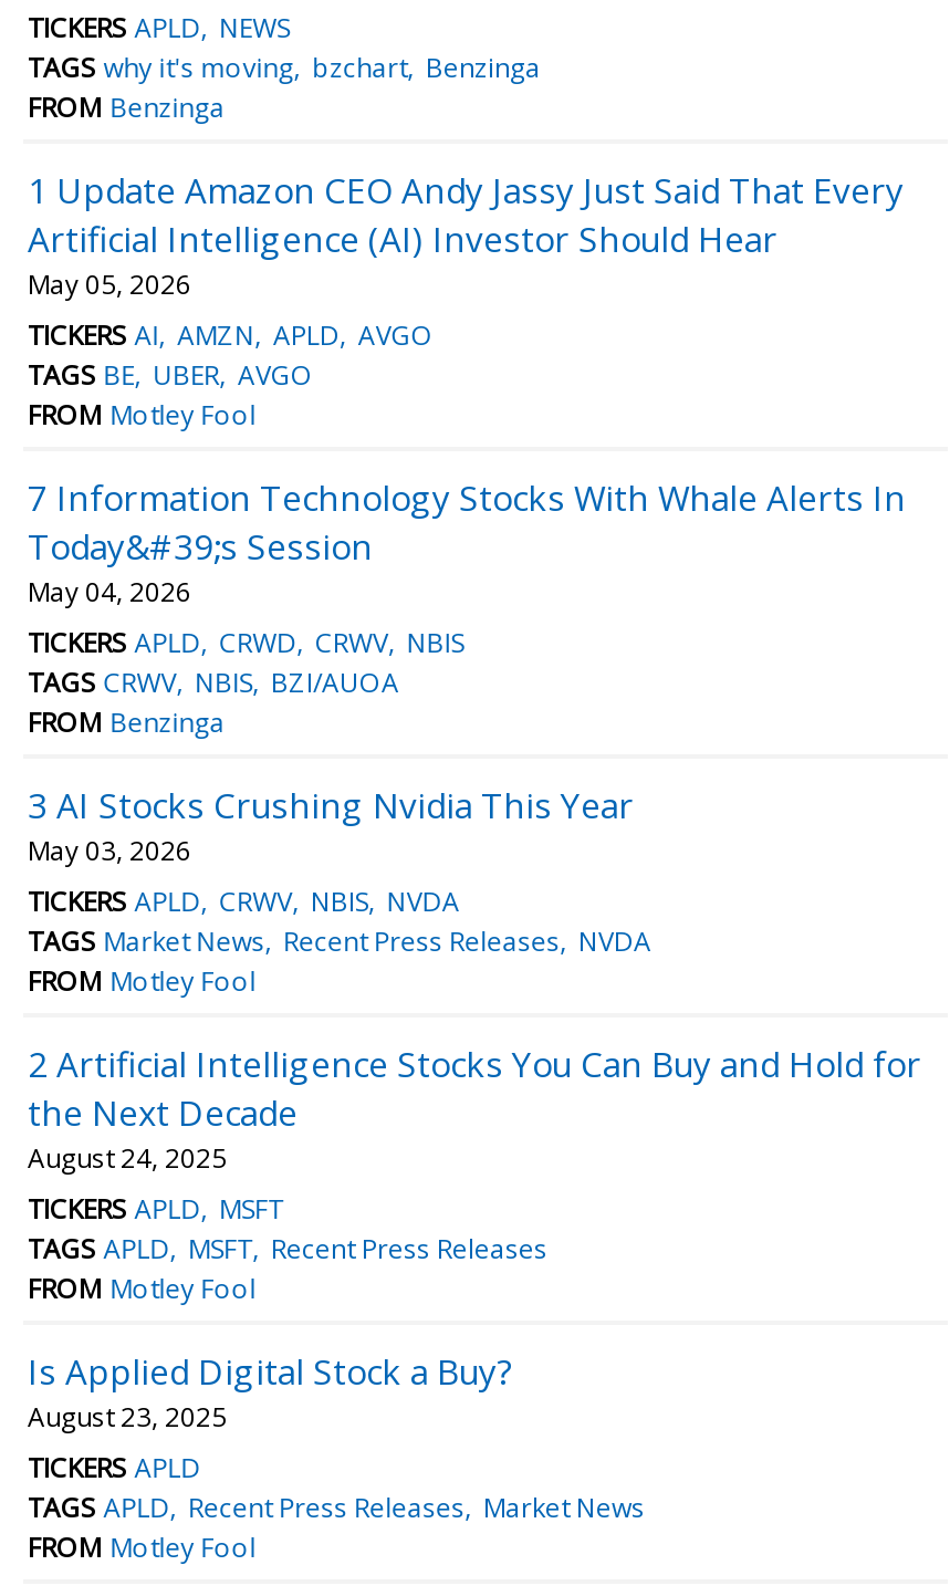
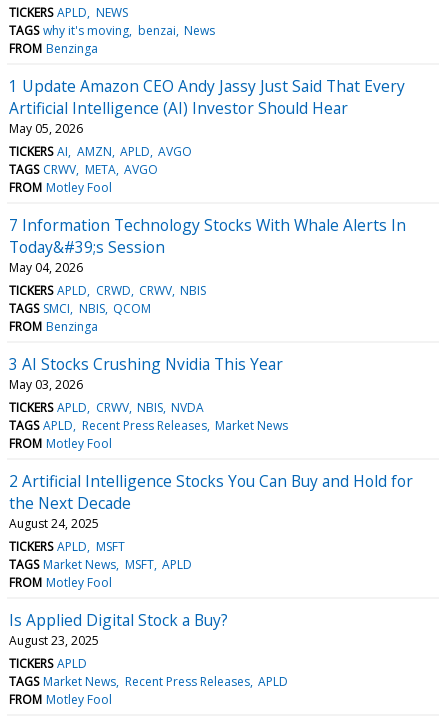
- TAGS why it's moving bzchart Benzinga
+ TAGS why it's moving benzai News

- TAGS BE UBER AVGO
+ TAGS CRWV META AVGO

- TAGS CRWV NBIS BZI/AUOA
+ TAGS SMCI NBIS QCOM

- TAGS Market News Recent Press Releases NVDA

- TAGS APLD MSFT Recent Press Releases
+ TAGS Market News MSFT APLD

+ TAGS Market News Recent Press Releases APLD

moved up: TAGS APLD Recent Press Releases Market News
